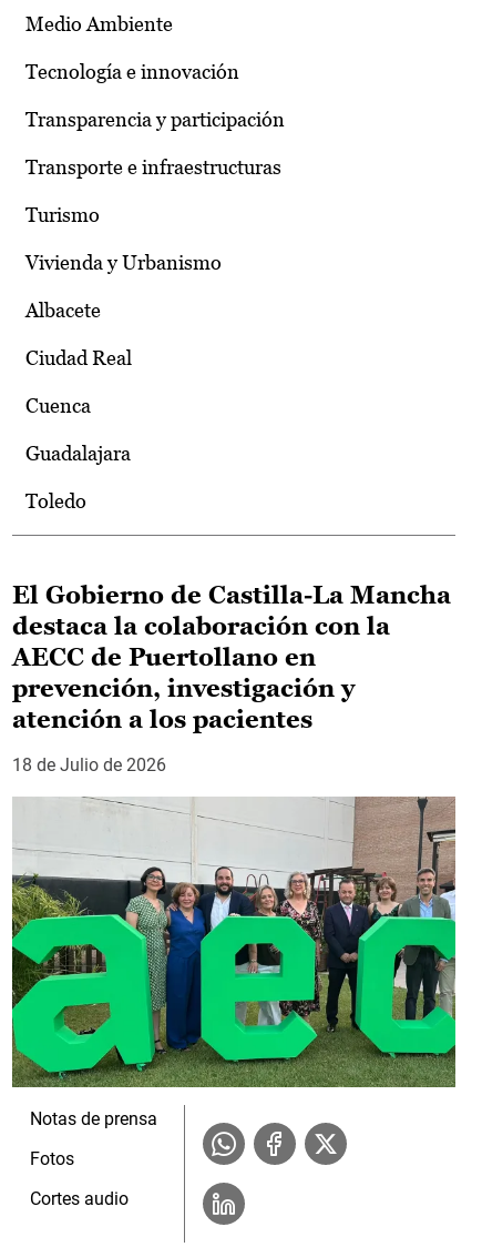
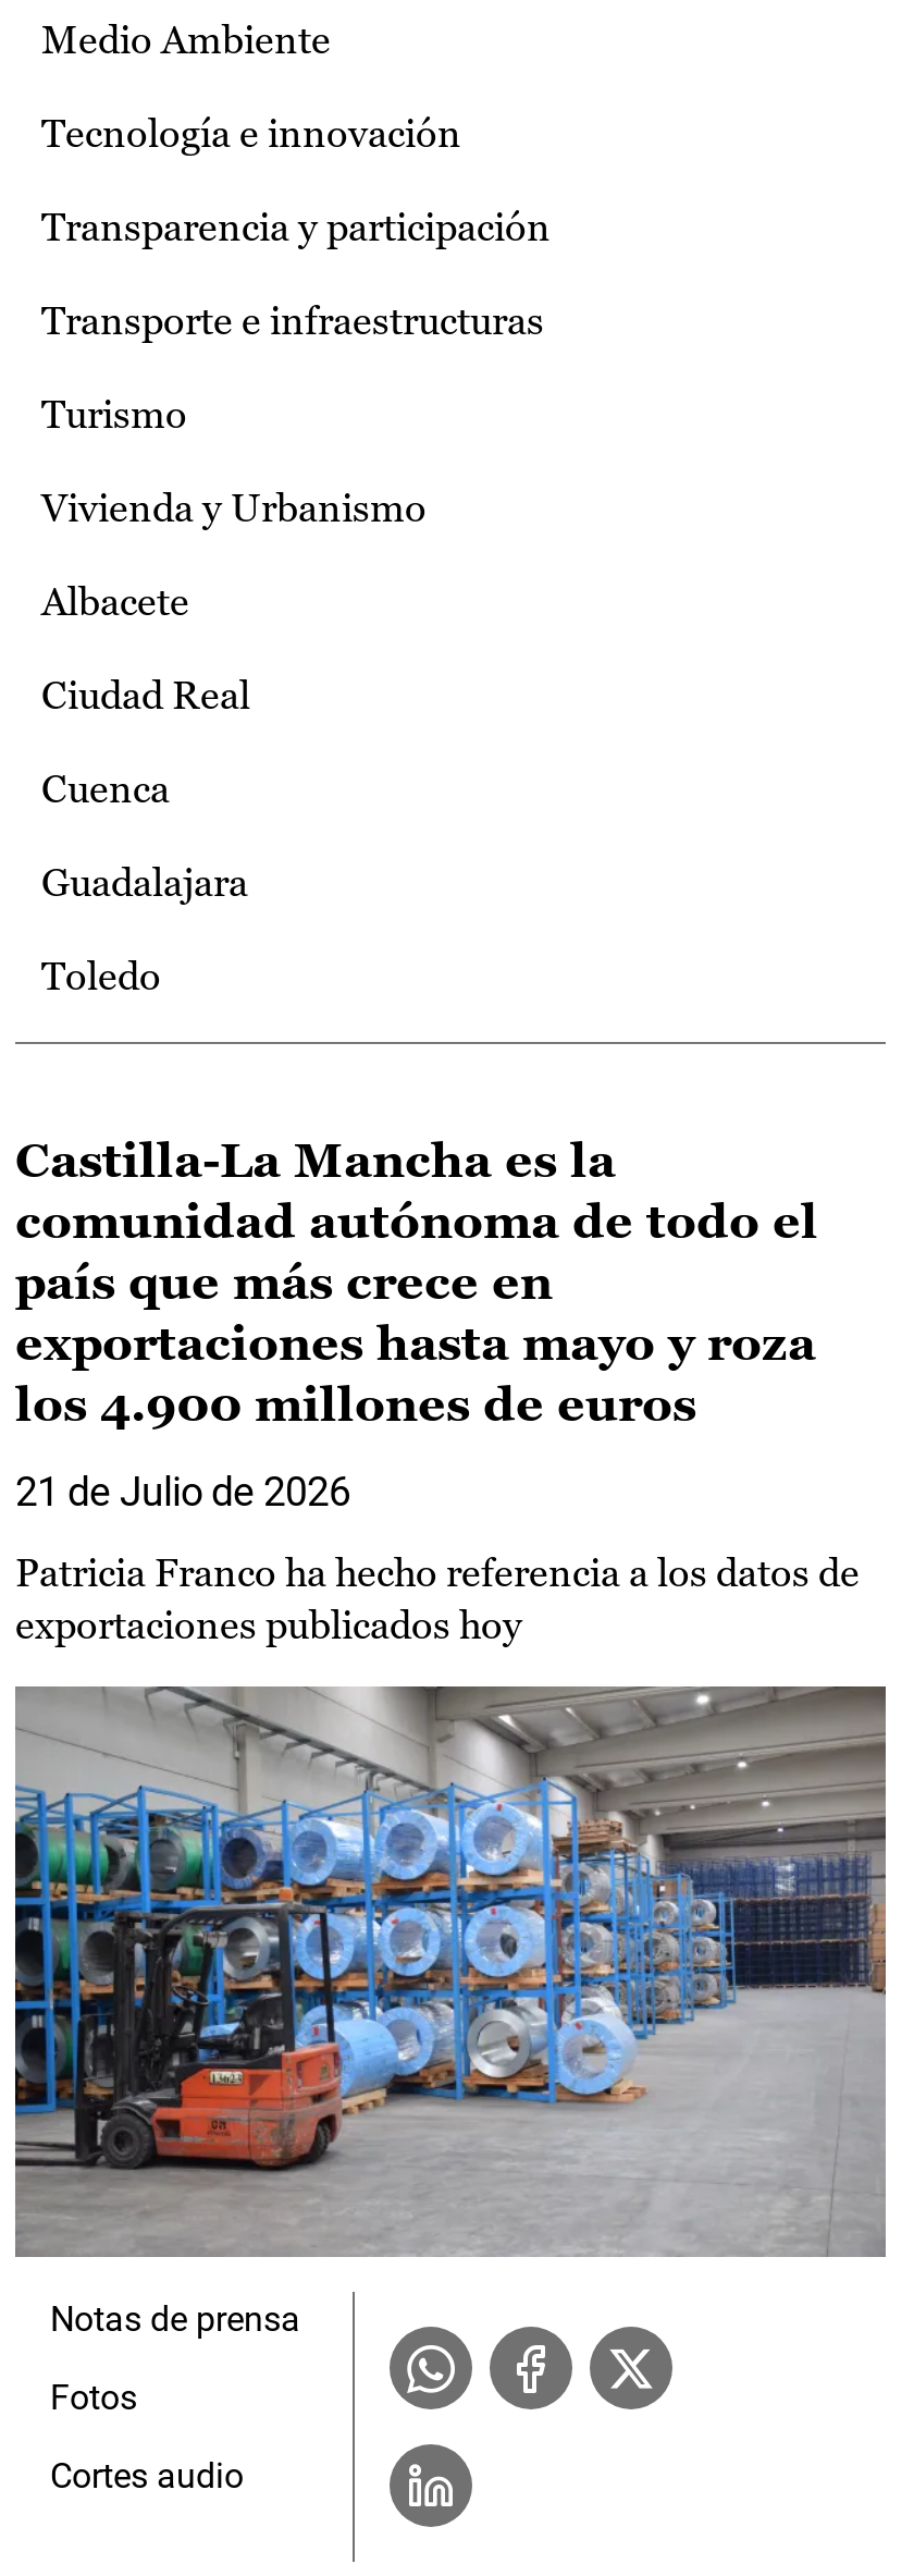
- El Gobierno de Castilla-La Mancha
- destaca la colaboración con la
- AECC de Puertollano en
- prevención, investigación y
- atención a los pacientes
- 18 de Julio de 2026
+ Castilla-La Mancha es la
+ comunidad autónoma de todo el
+ país que más crece en
+ exportaciones hasta mayo y roza
+ los 4.900 millones de euros
+ 21 de Julio de 2026
+ Patricia Franco ha hecho referencia a los datos de
+ exportaciones publicados hoy

- [image]
+ [image]
